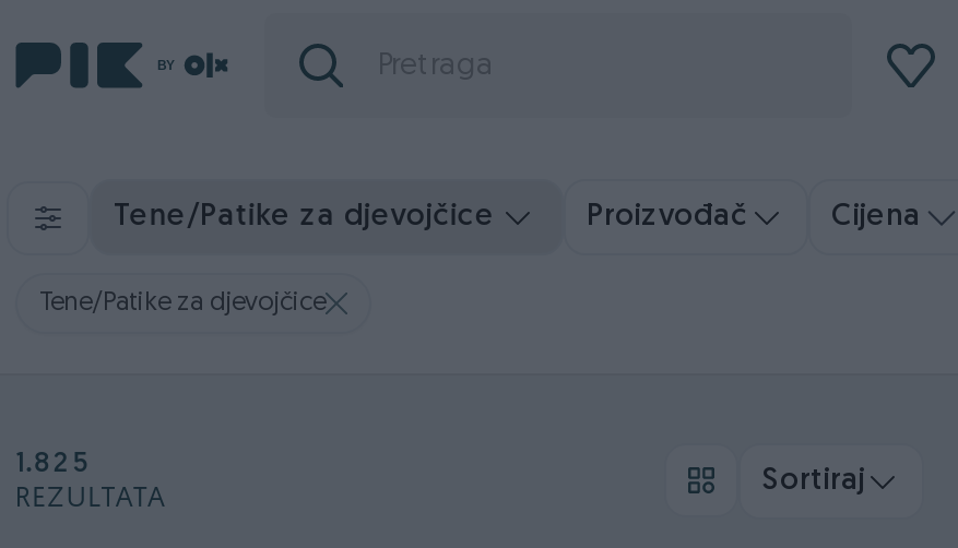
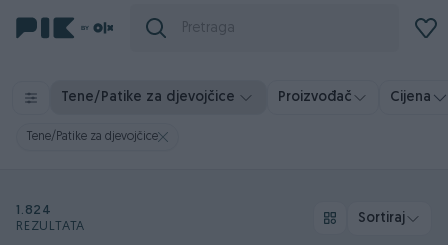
- 1.825
+ 1.824
